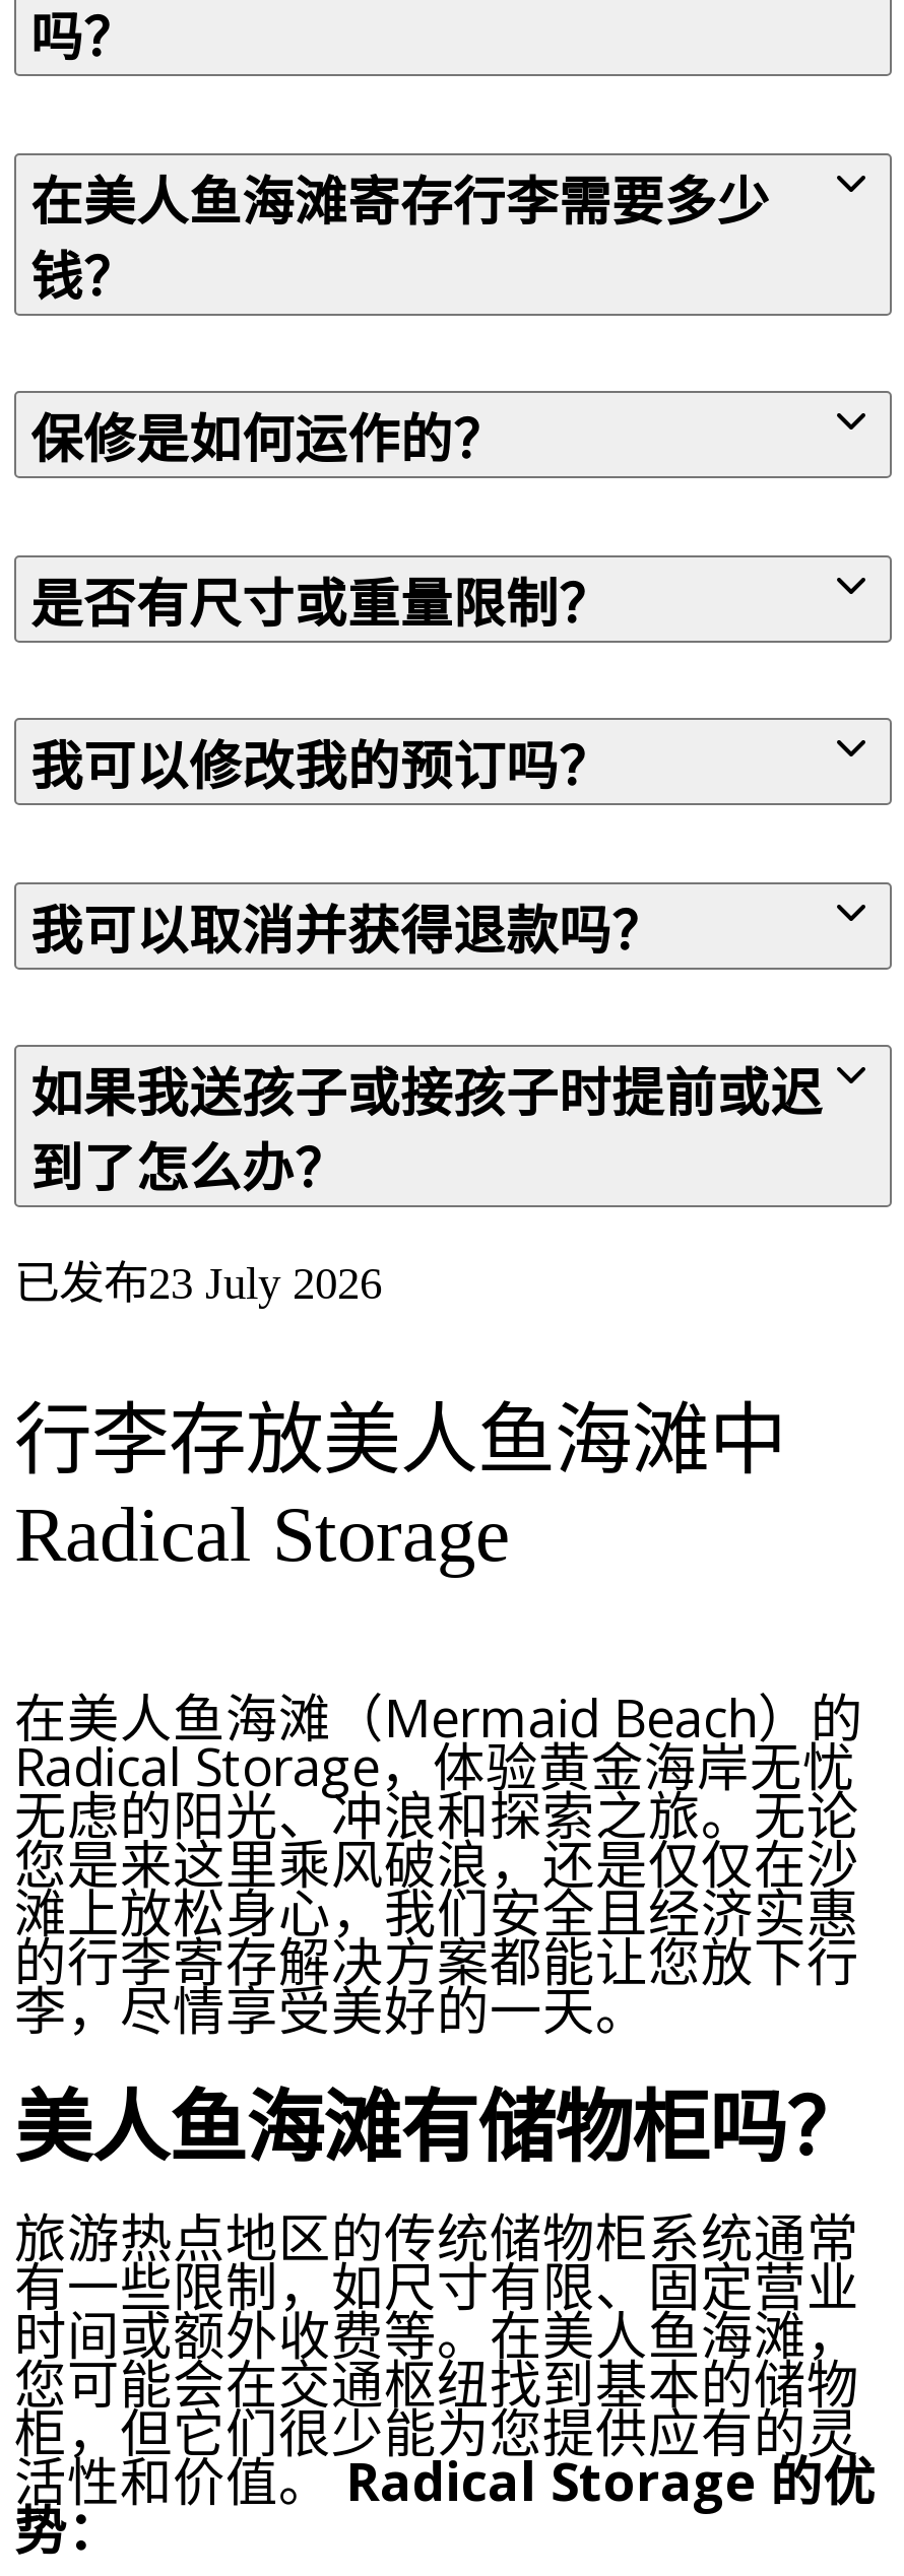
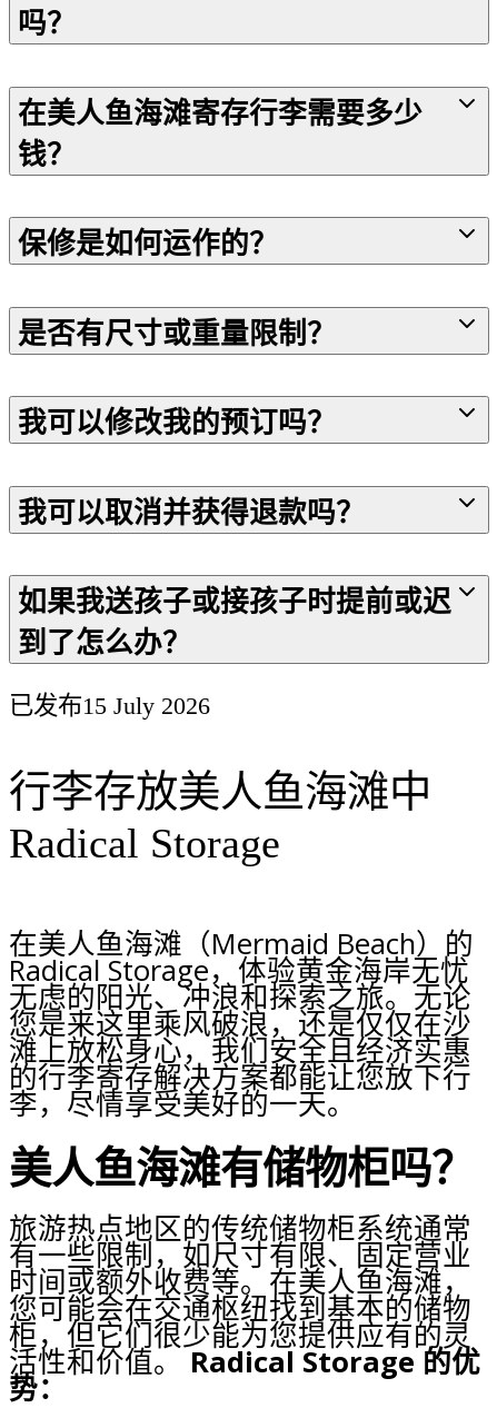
- 已发布23 July 2026
+ 已发布15 July 2026
